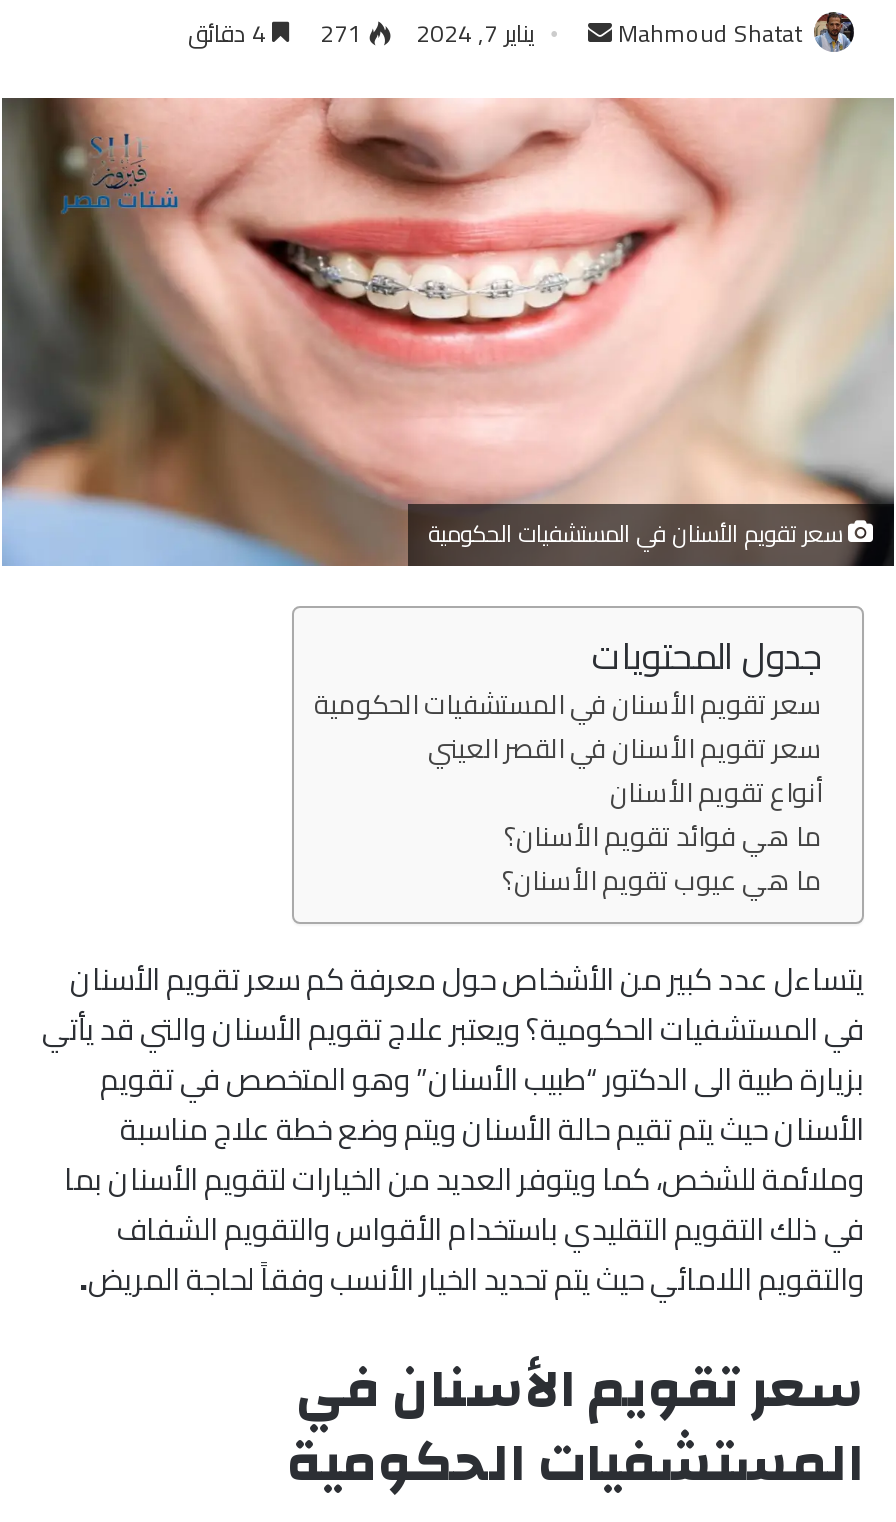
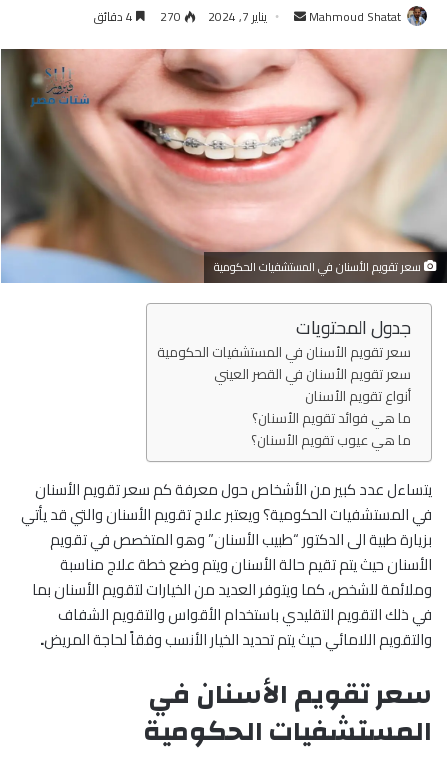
- 271
+ 270
